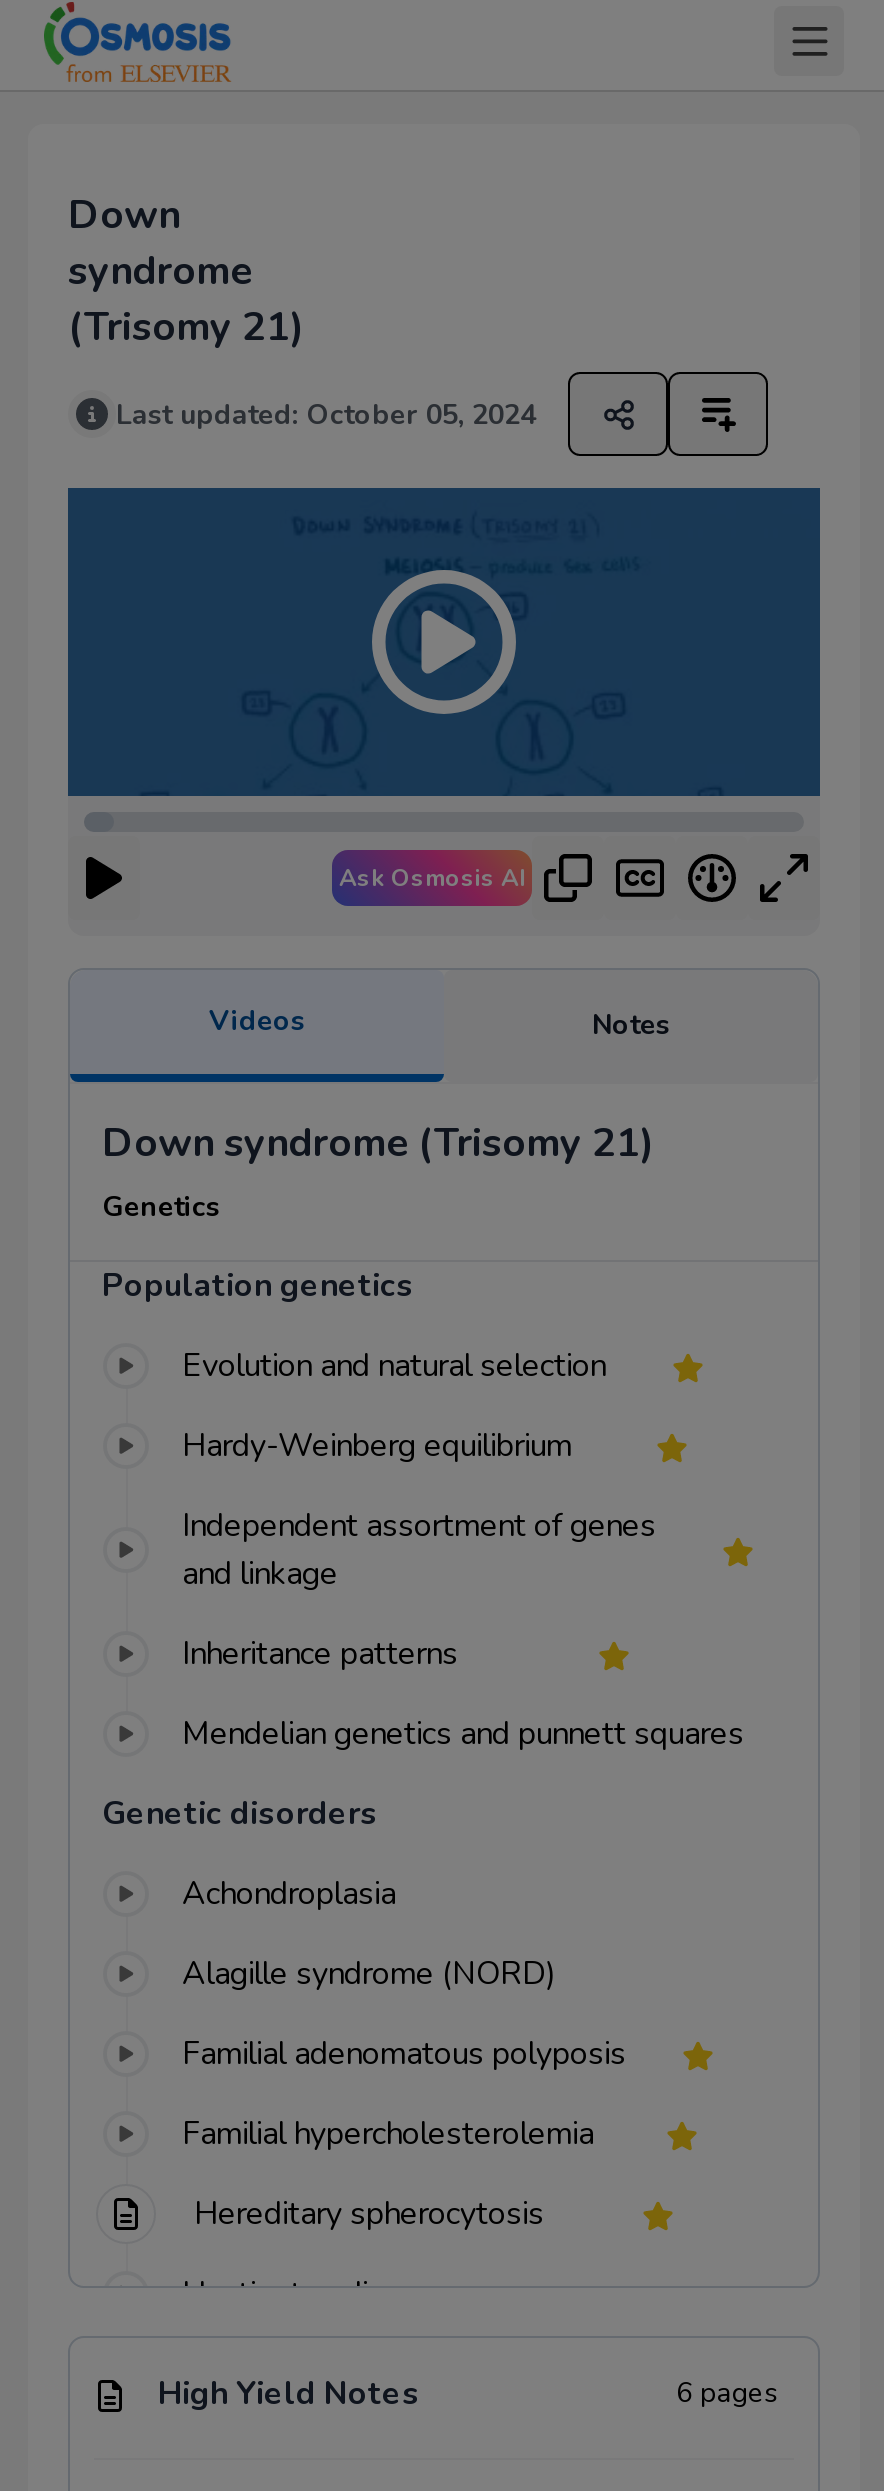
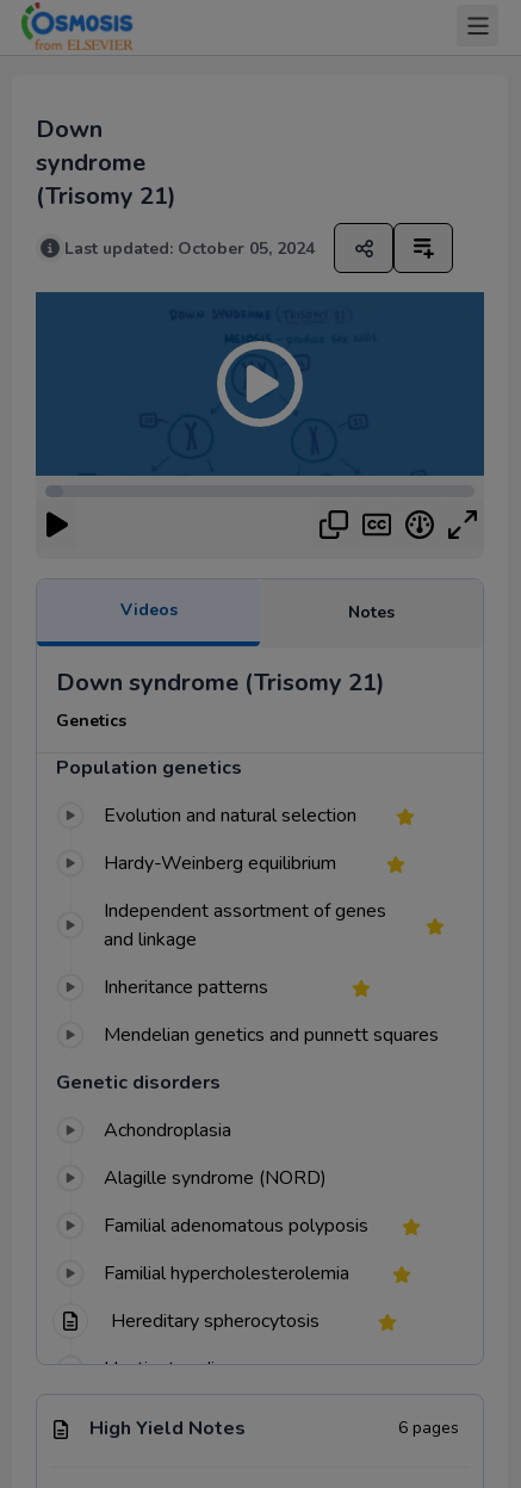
- Ask Osmosis AI
